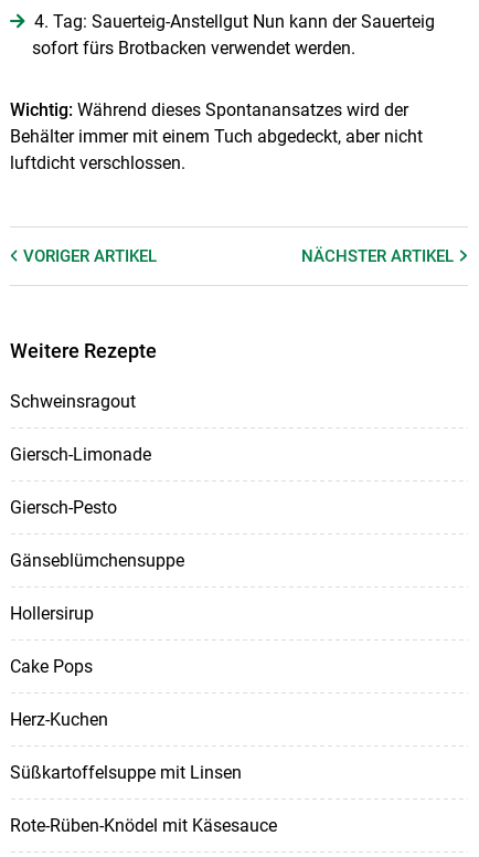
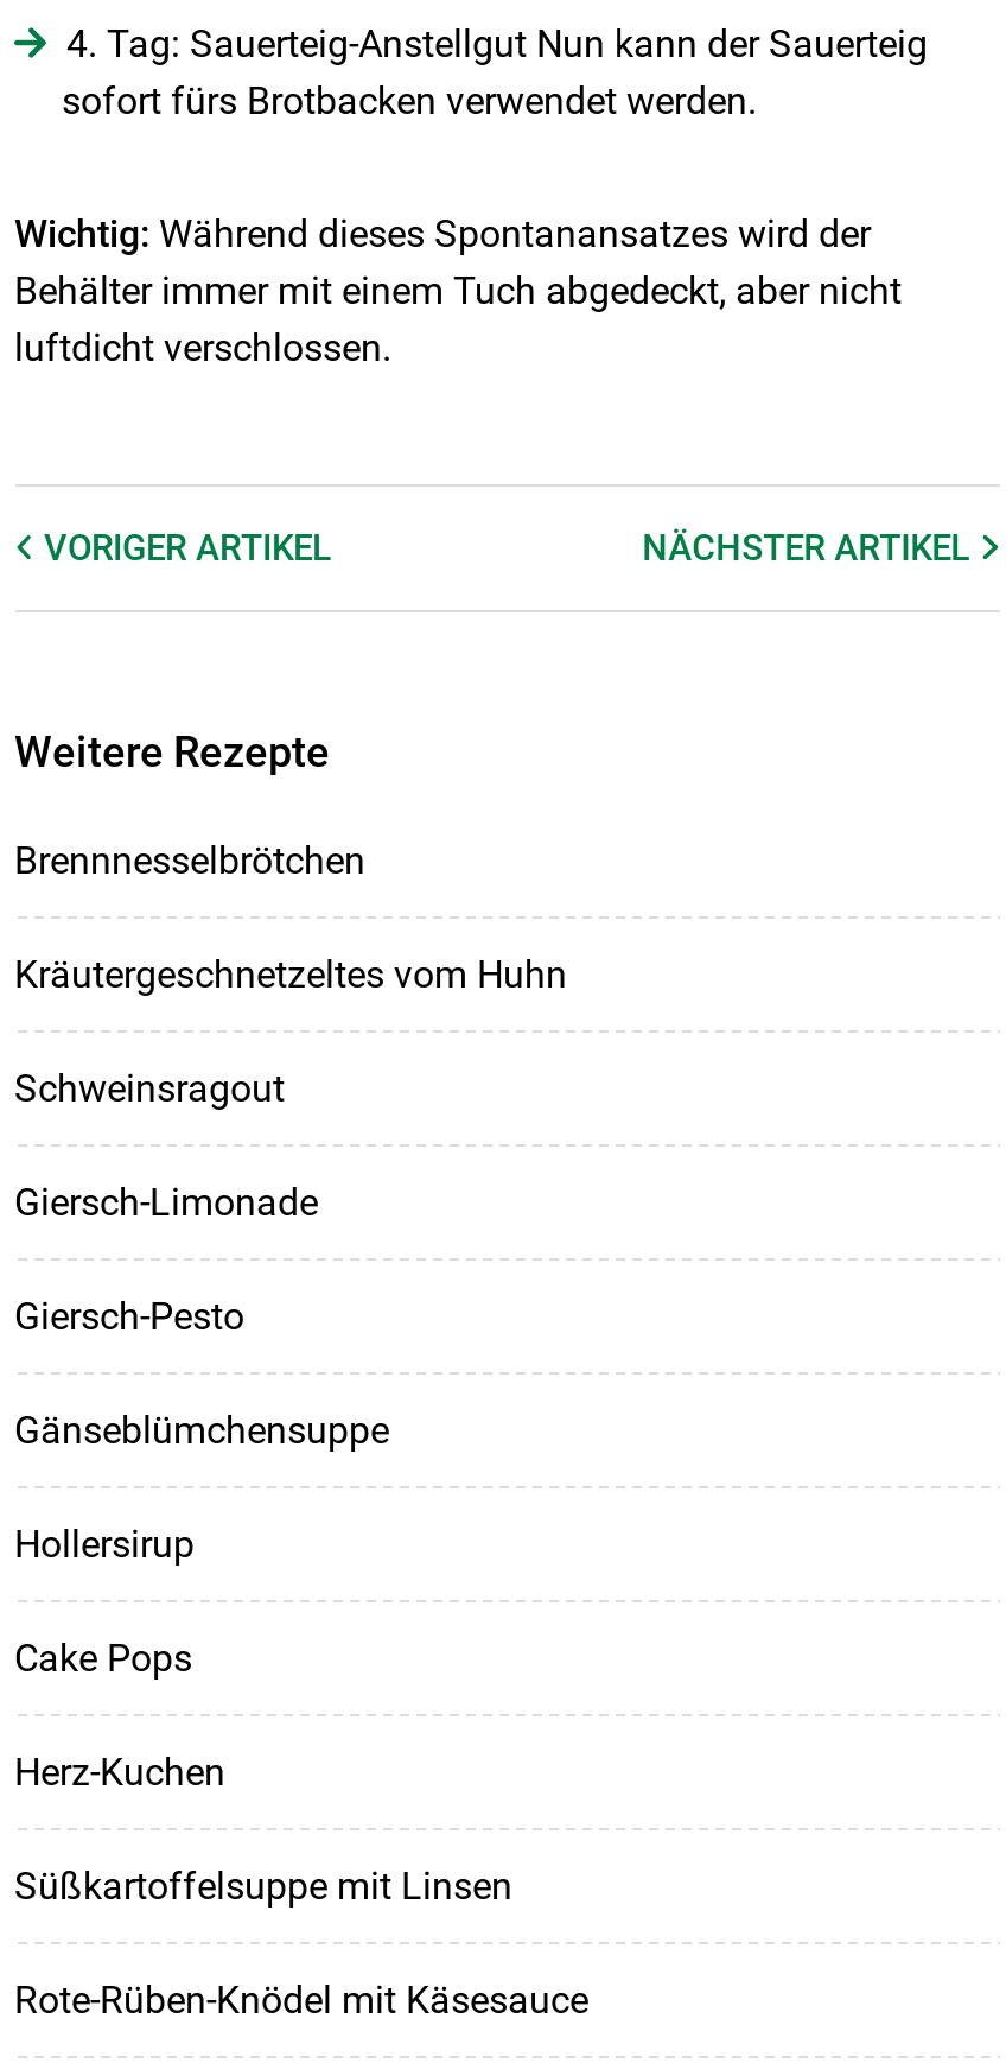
+ Brennnesselbrötchen
+ Kräutergeschnetzeltes vom Huhn
